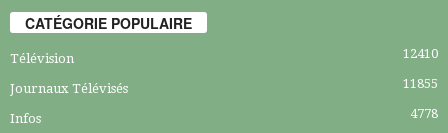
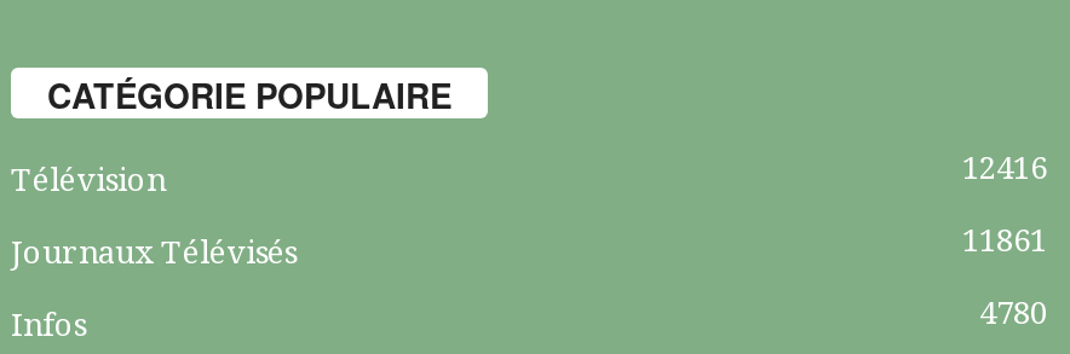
- 12410
+ 12416

- 11855
+ 11861

- 4778
+ 4780
